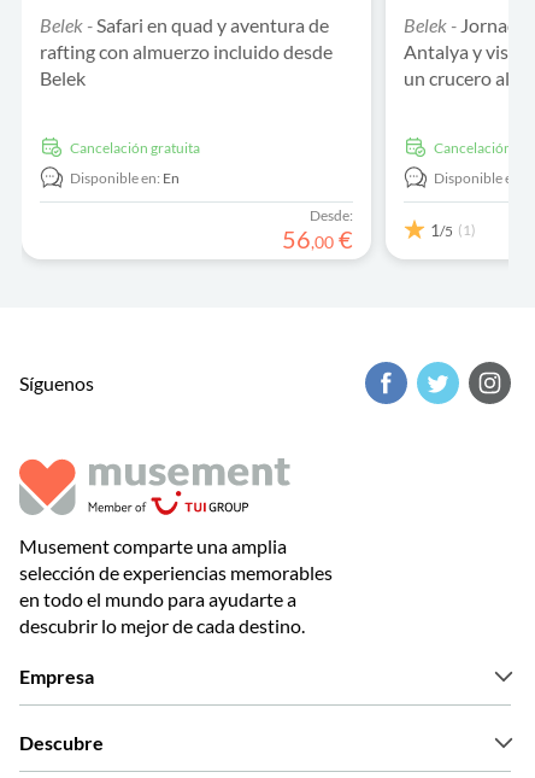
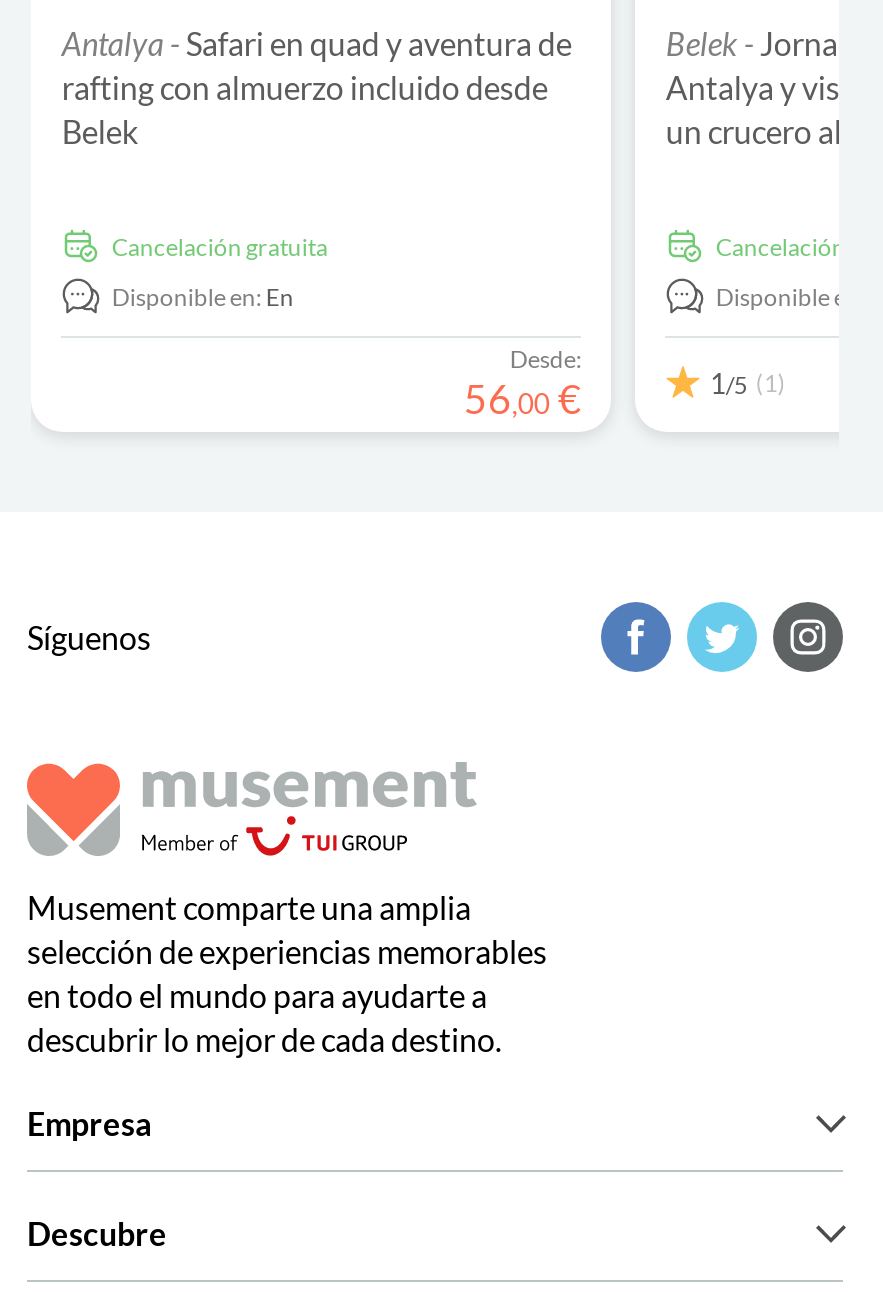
- Belek - Safari en quad y aventura de
+ Antalya - Safari en quad y aventura de
